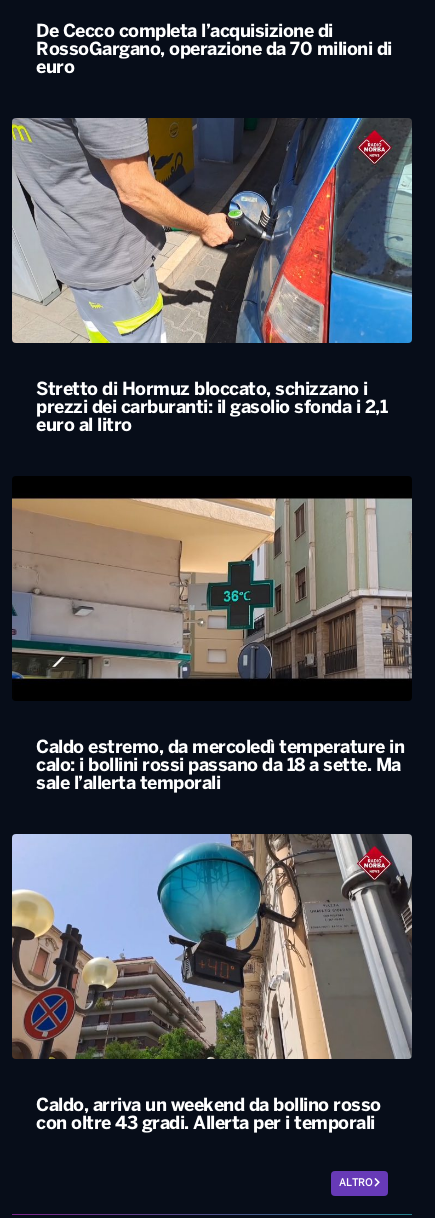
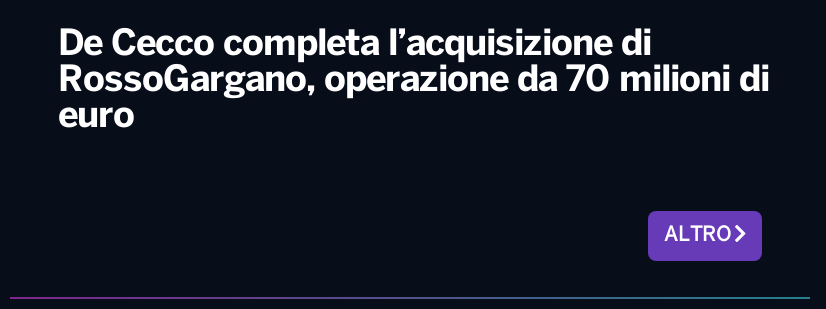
- [image]
- Stretto di Hormuz bloccato, schizzano i
- prezzi dei carburanti: il gasolio sfonda i 2,1
- euro al litro

- [image]

- Caldo estremo, da mercoledì temperature in
- calo: i bollini rossi passano da 18 a sette. Ma
- sale l’allerta temporali

- [image]
- Caldo, arriva un weekend da bollino rosso
- con oltre 43 gradi. Allerta per i temporali
